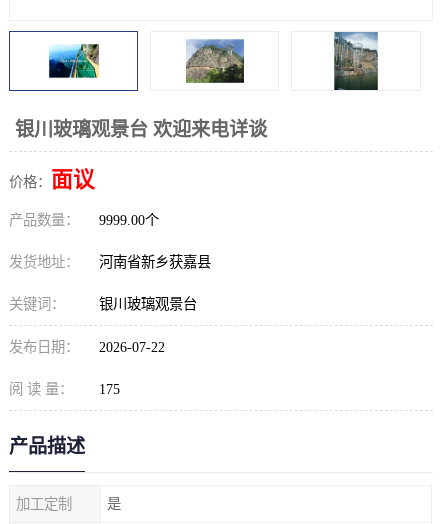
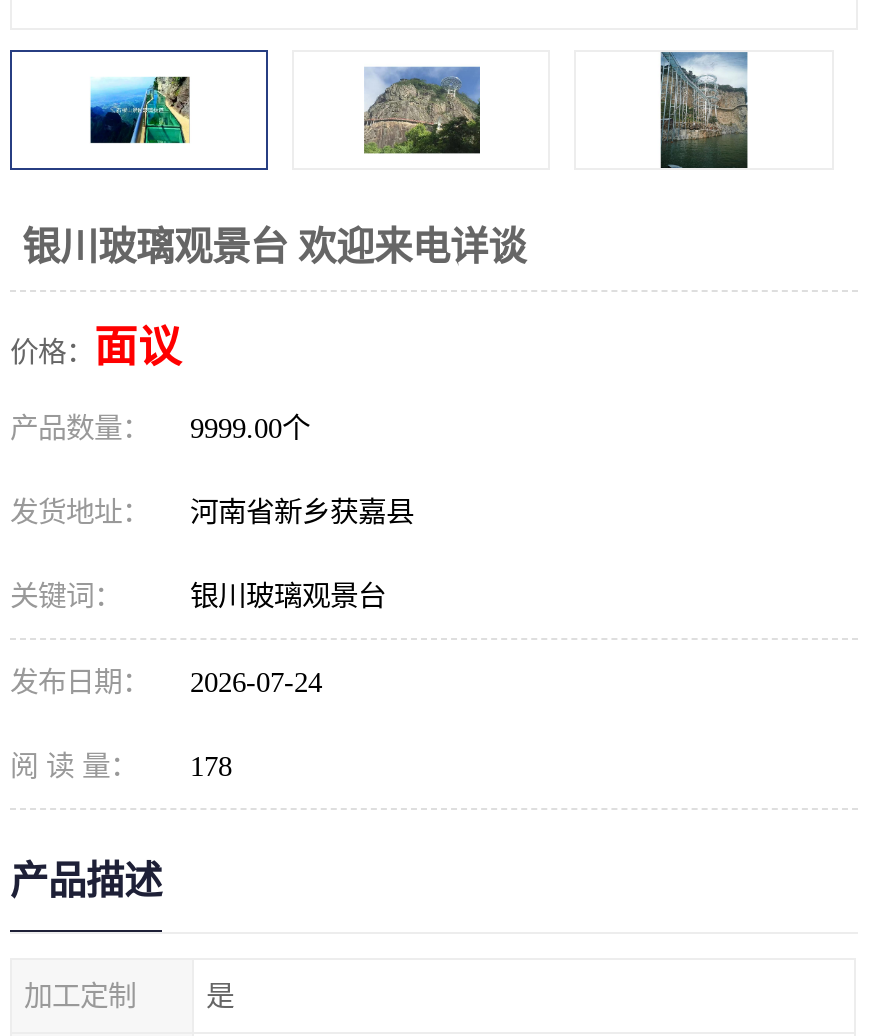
- 发布日期： 2026-07-22
+ 发布日期： 2026-07-24

- 阅 读 量： 175
+ 阅 读 量： 178
